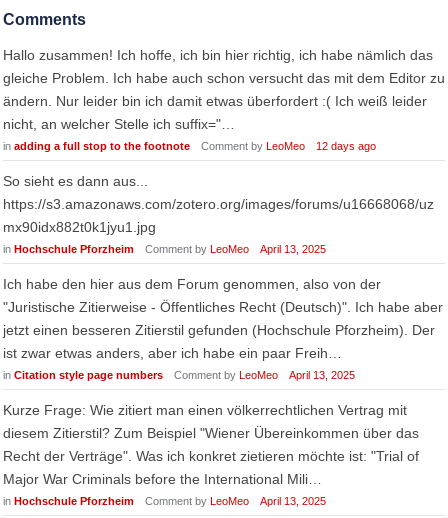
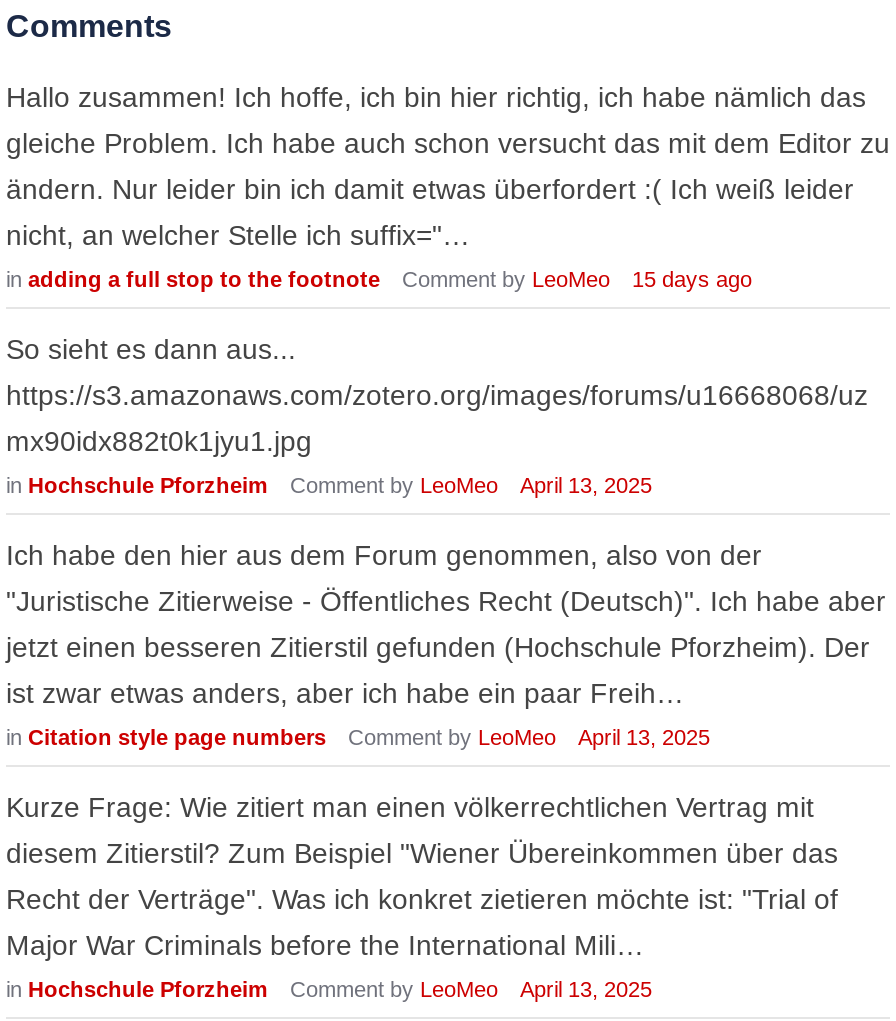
- in adding a full stop to the footnote Comment by LeoMeo 12 days ago
+ in adding a full stop to the footnote Comment by LeoMeo 15 days ago
